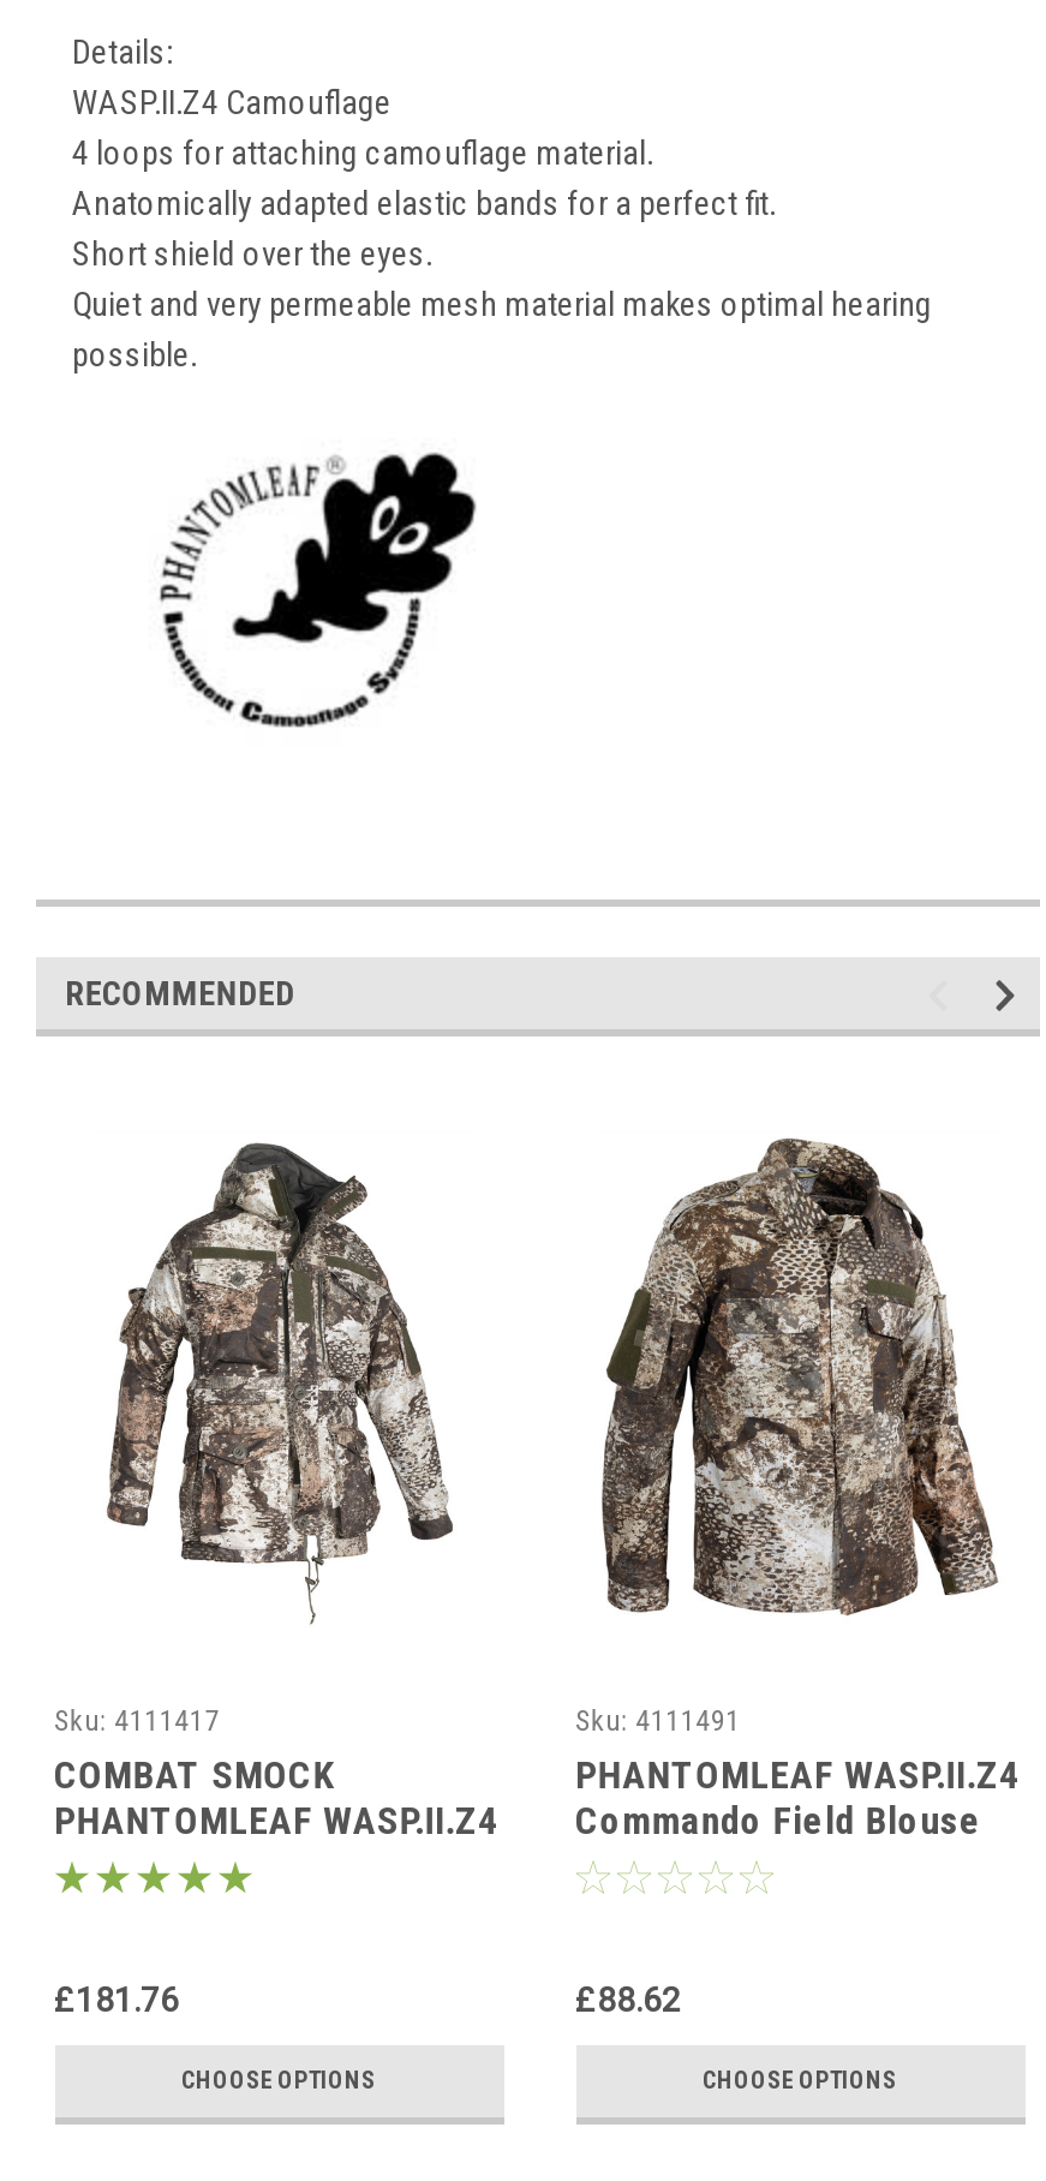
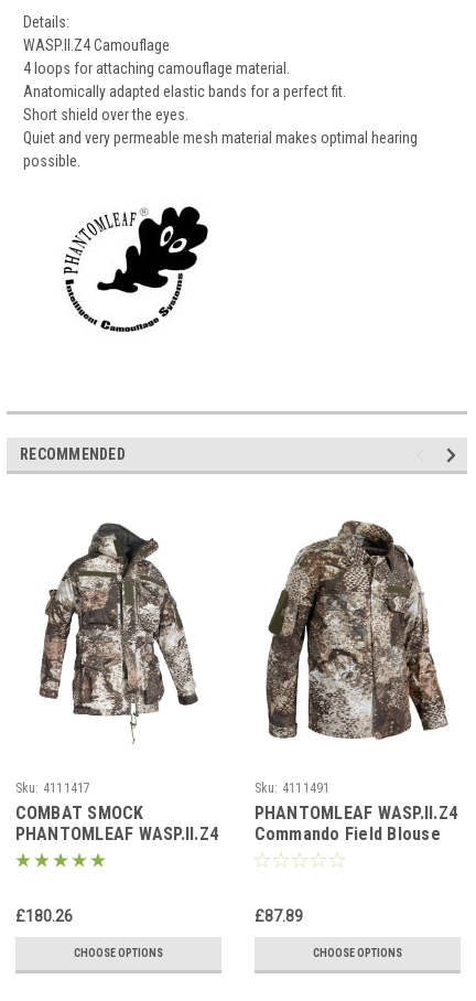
- £181.76
+ £180.26

- £88.62
+ £87.89
